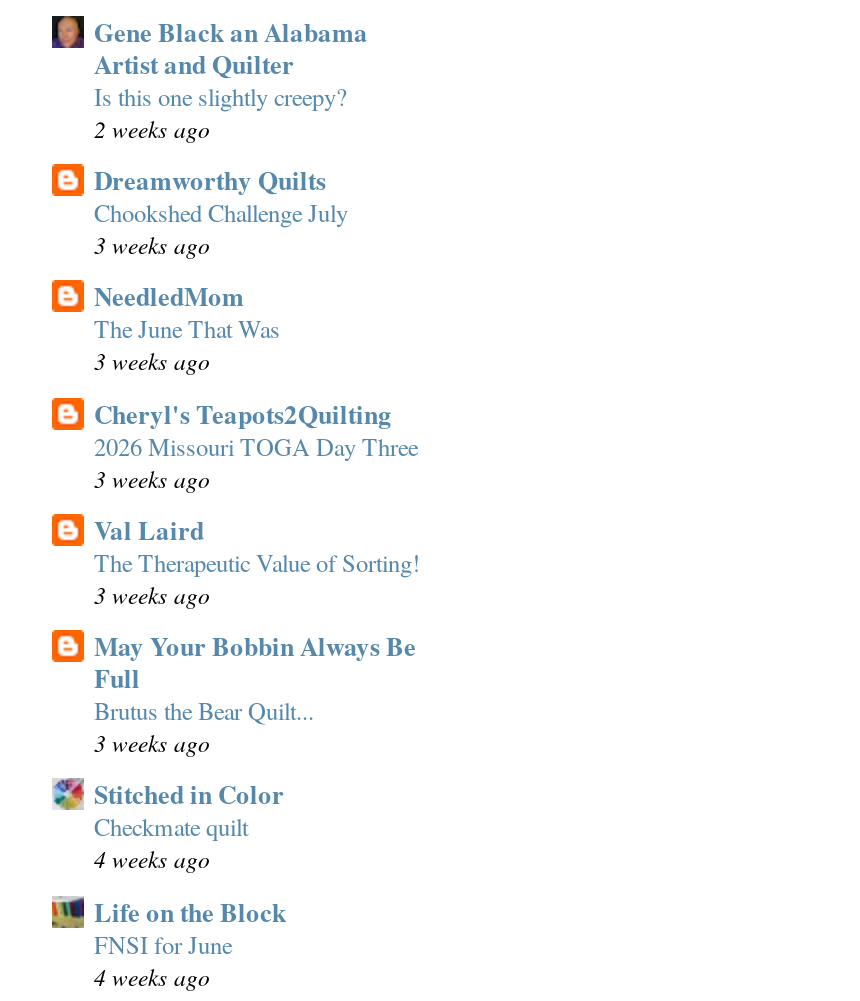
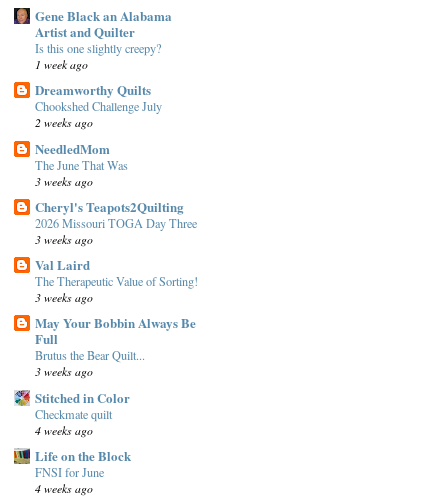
- 2 weeks ago
+ 1 week ago

- 3 weeks ago
+ 2 weeks ago
